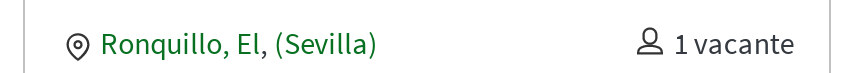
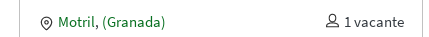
- Ronquillo, El, (Sevilla)
+ Motril, (Granada)
